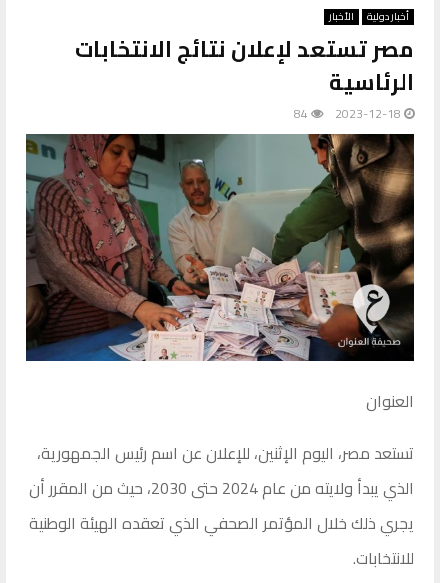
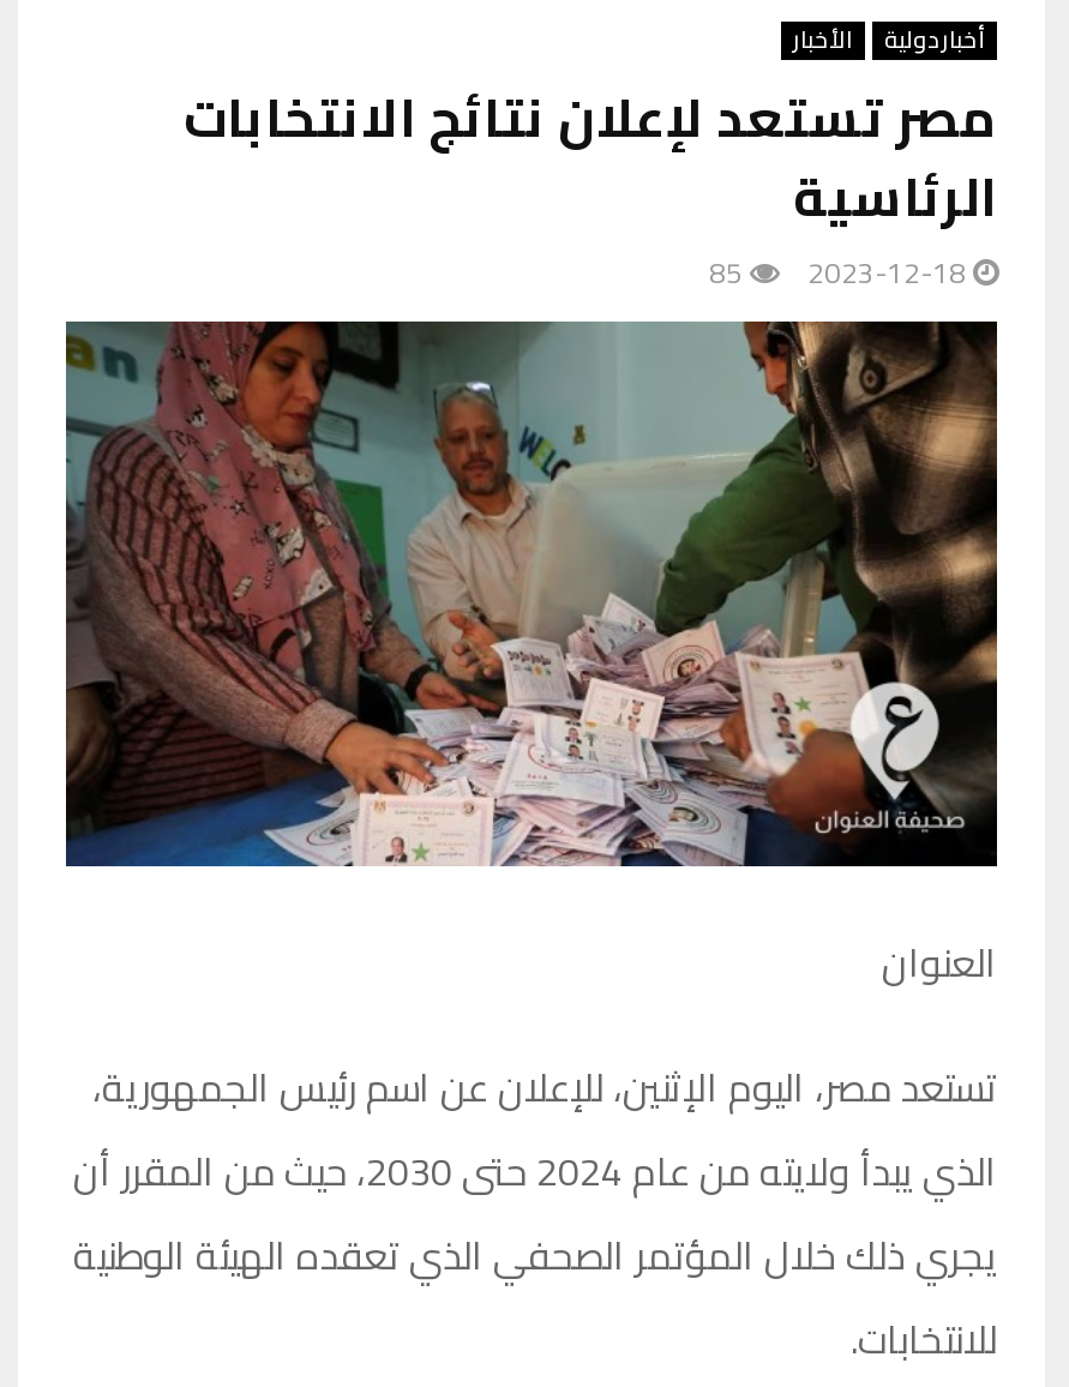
- 84 2023-12-18
+ 85 2023-12-18
